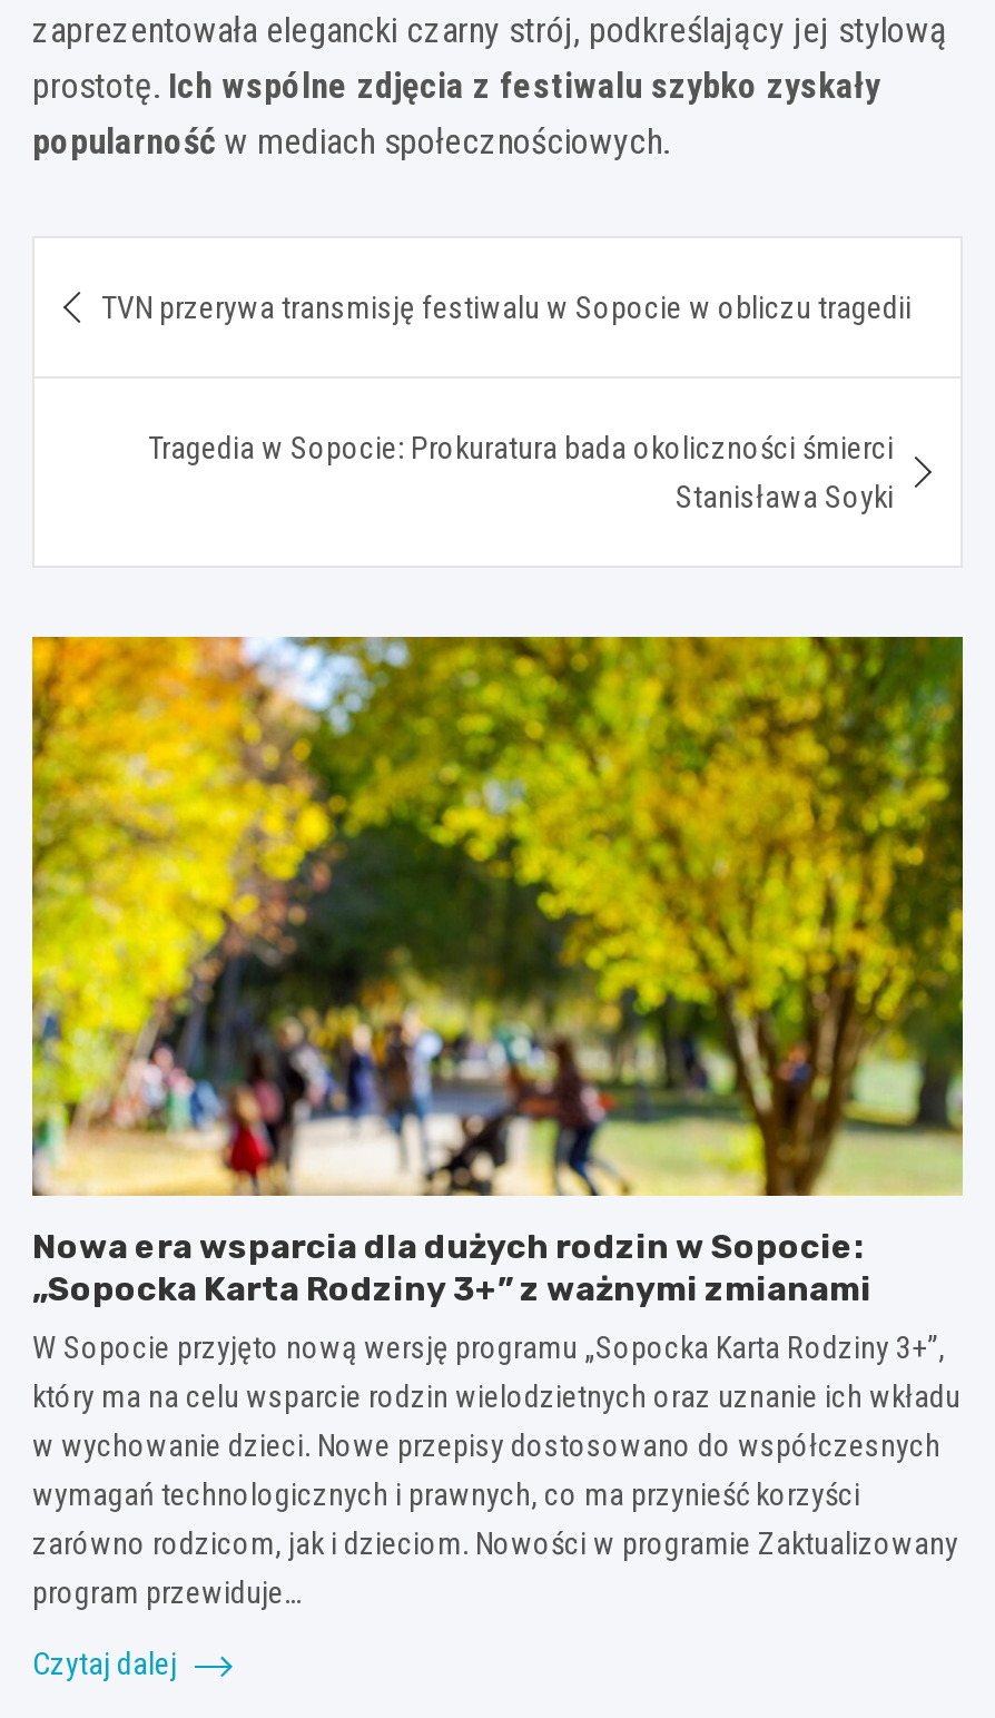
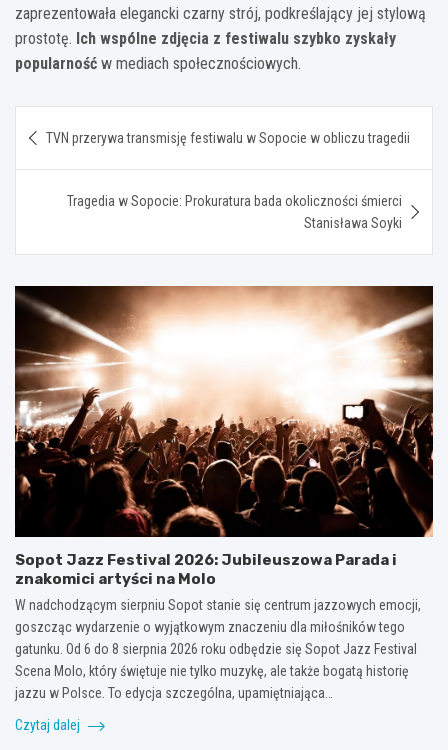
- [image]
- Nowa era wsparcia dla dużych rodzin w Sopocie:
- „Sopocka Karta Rodziny 3+” z ważnymi zmianami
+ [image]
+ Sopot Jazz Festival 2026: Jubileuszowa Parada i
+ znakomici artyści na Molo

- W Sopocie przyjęto nową wersję programu „Sopocka Karta Rodziny 3+”,
- który ma na celu wsparcie rodzin wielodzietnych oraz uznanie ich wkładu
- w wychowanie dzieci. Nowe przepisy dostosowano do współczesnych
- wymagań technologicznych i prawnych, co ma przynieść korzyści
- zarówno rodzicom, jak i dzieciom. Nowości w programie Zaktualizowany
- program przewiduje…
+ W nadchodzącym sierpniu Sopot stanie się centrum jazzowych emocji,
+ goszcząc wydarzenie o wyjątkowym znaczeniu dla miłośników tego
+ gatunku. Od 6 do 8 sierpnia 2026 roku odbędzie się Sopot Jazz Festival
+ Scena Molo, który świętuje nie tylko muzykę, ale także bogatą historię
+ jazzu w Polsce. To edycja szczególna, upamiętniająca…
